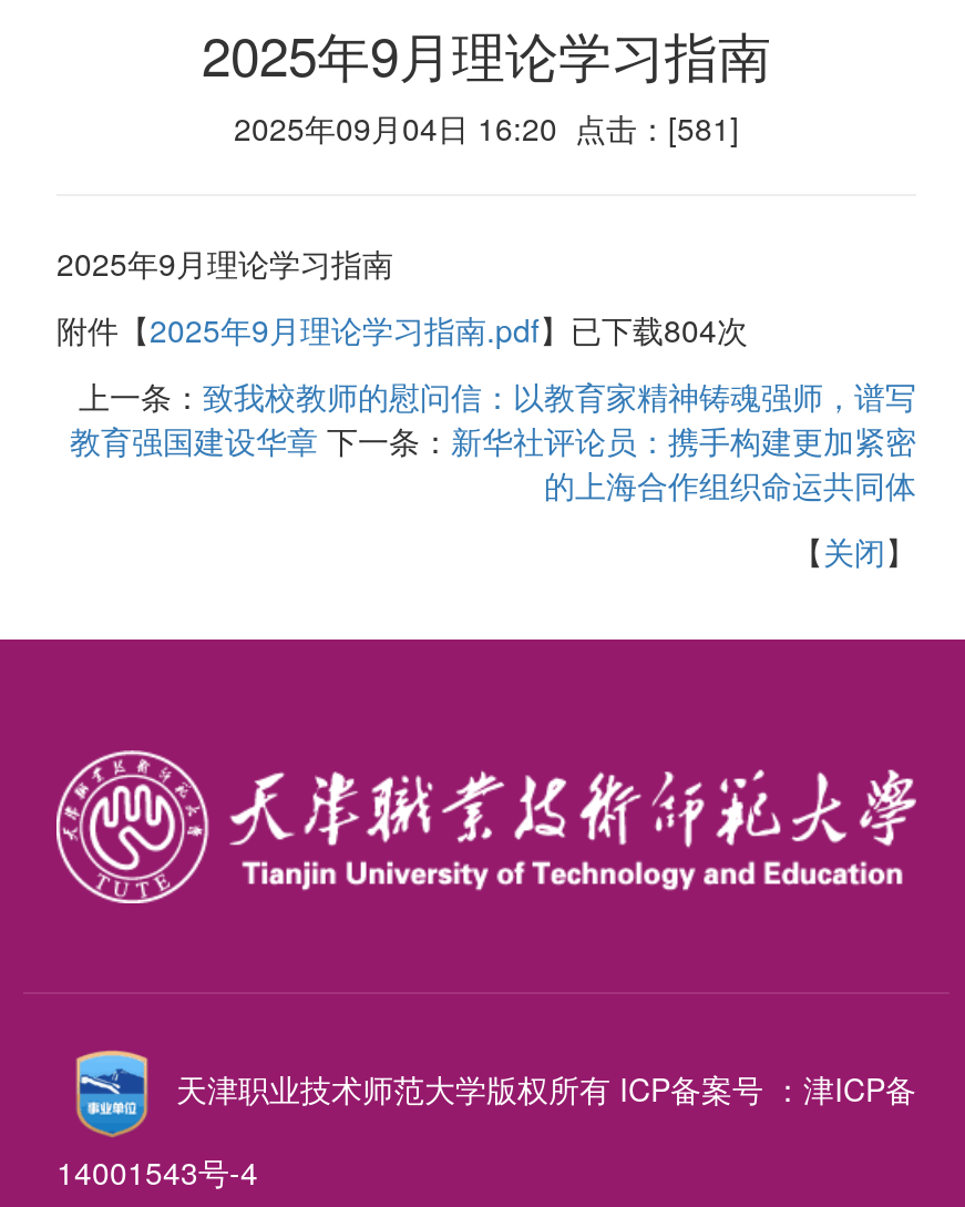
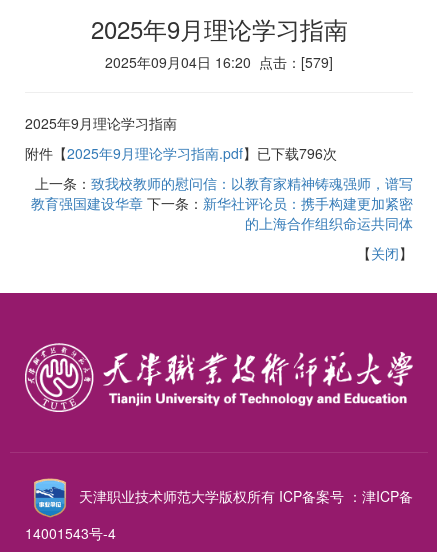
- 2025年09月04日 16:20 点击：[581]
+ 2025年09月04日 16:20 点击：[579]

- 附件【2025年9月理论学习指南.pdf】已下载804次
+ 附件【2025年9月理论学习指南.pdf】已下载796次
